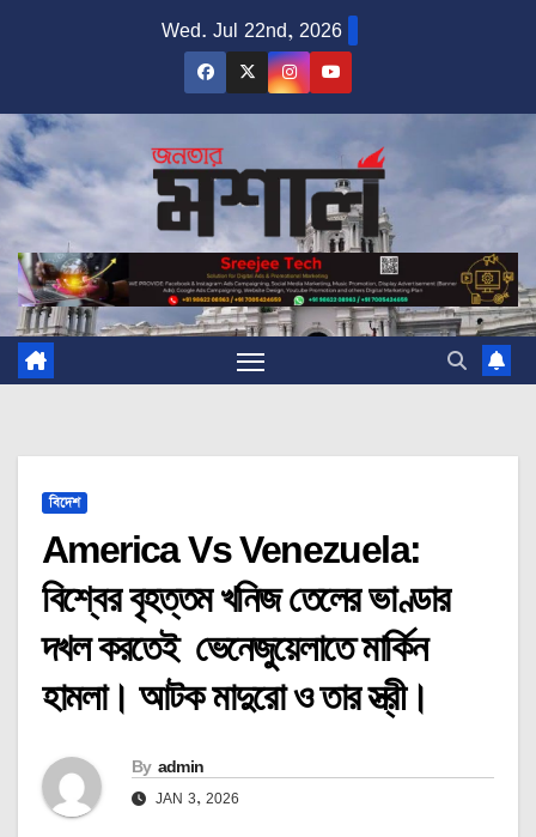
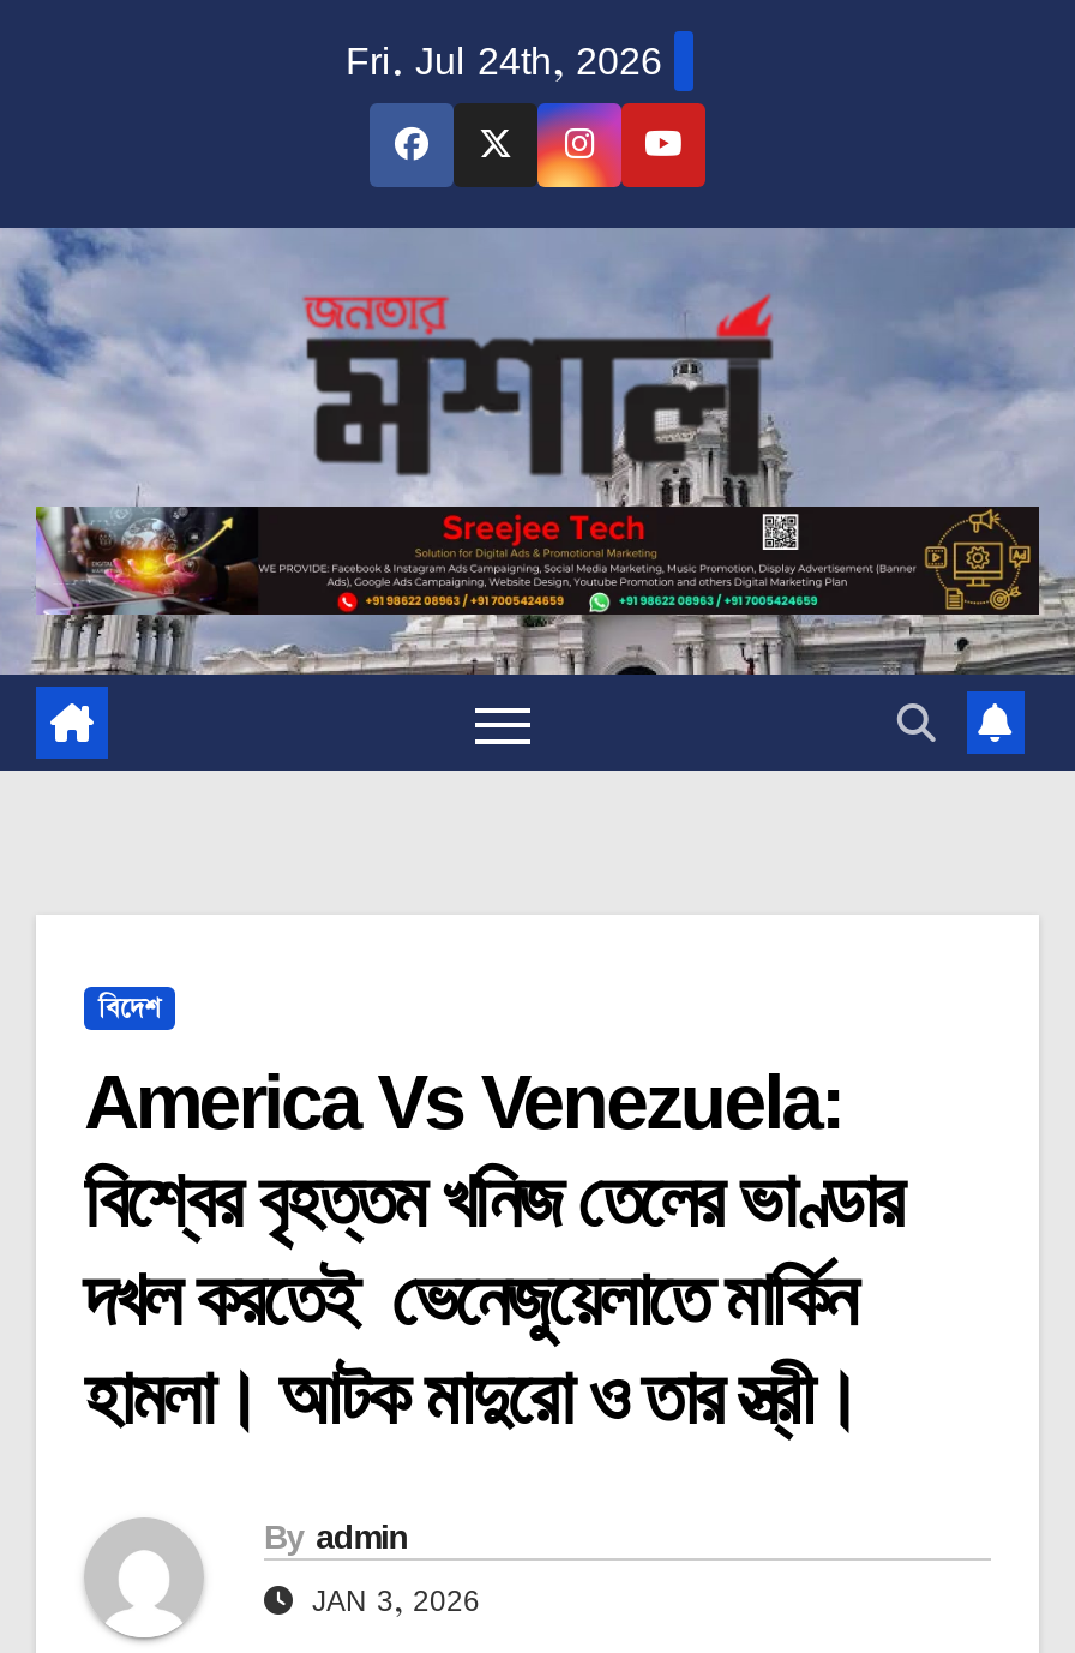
- Wed. Jul 22nd, 2026
+ Fri. Jul 24th, 2026
